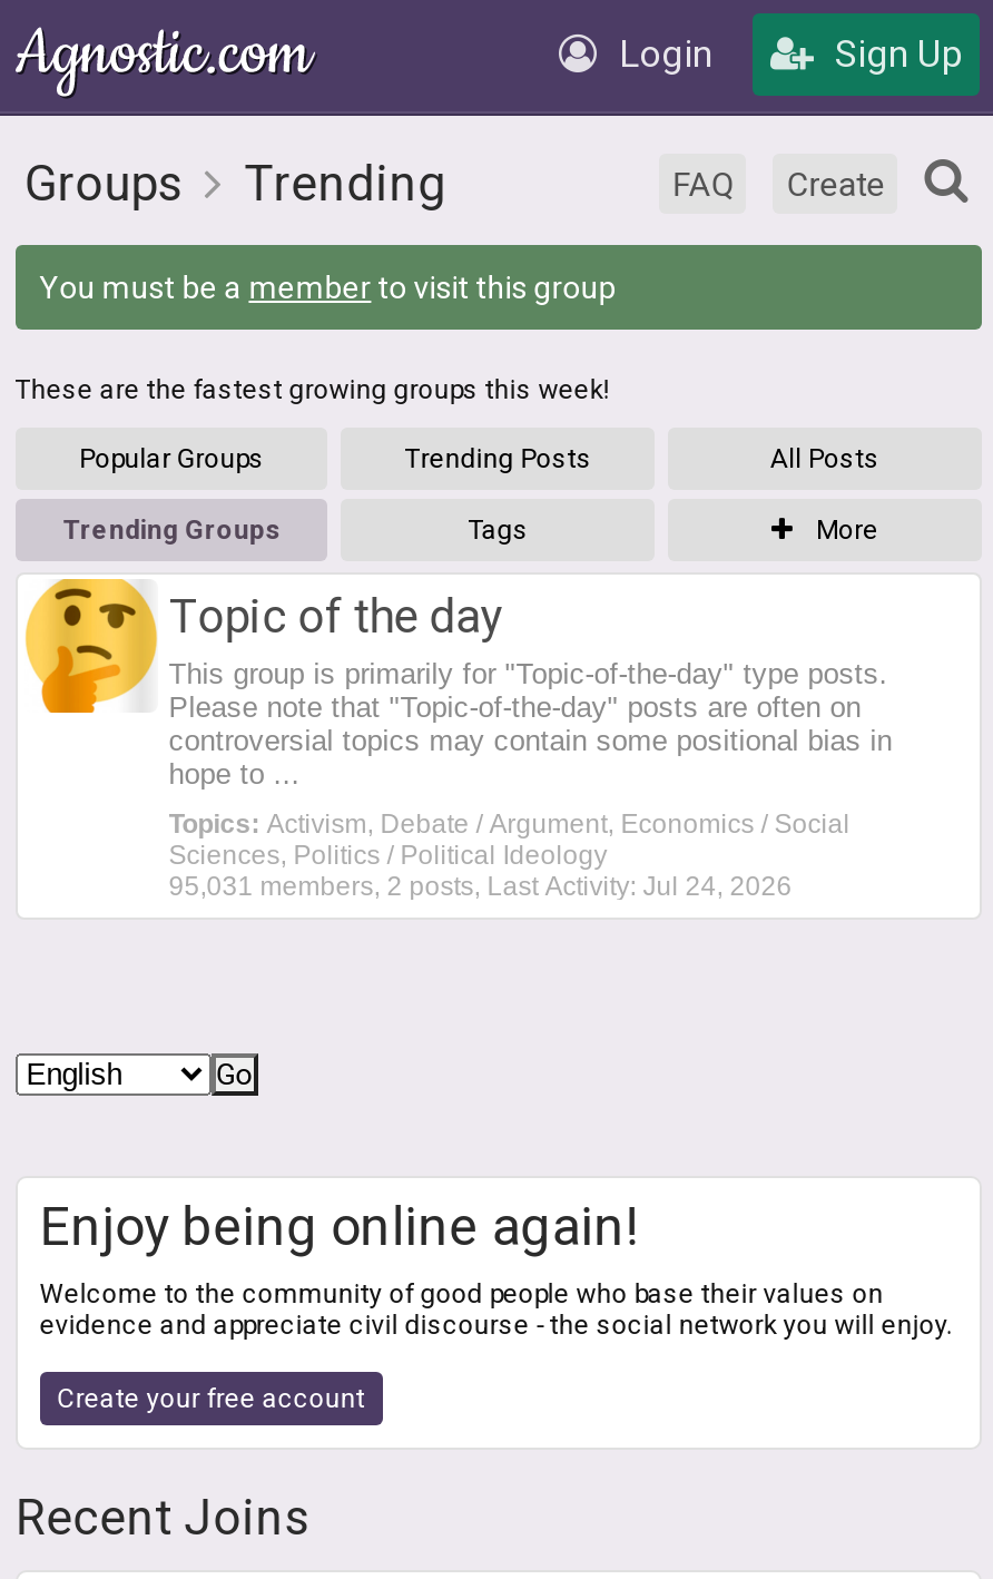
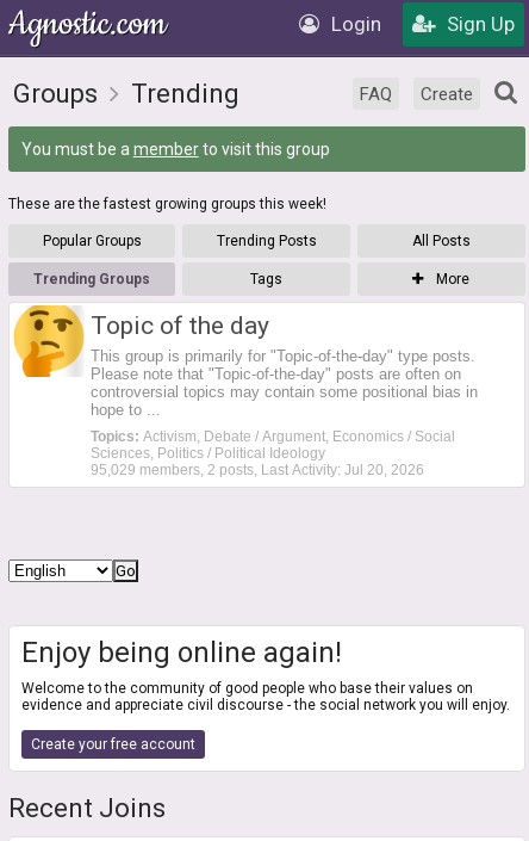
- 95,031 members, 2 posts, Last Activity: Jul 24, 2026
+ 95,029 members, 2 posts, Last Activity: Jul 20, 2026
